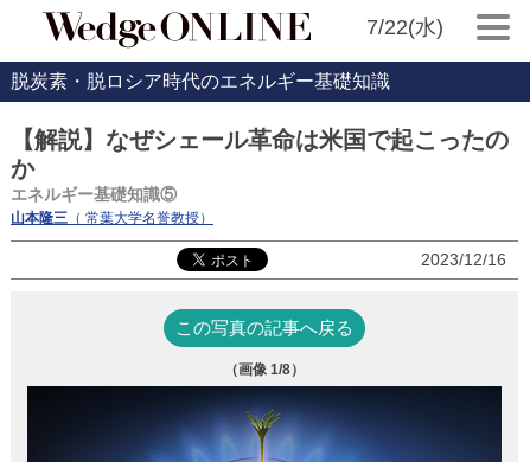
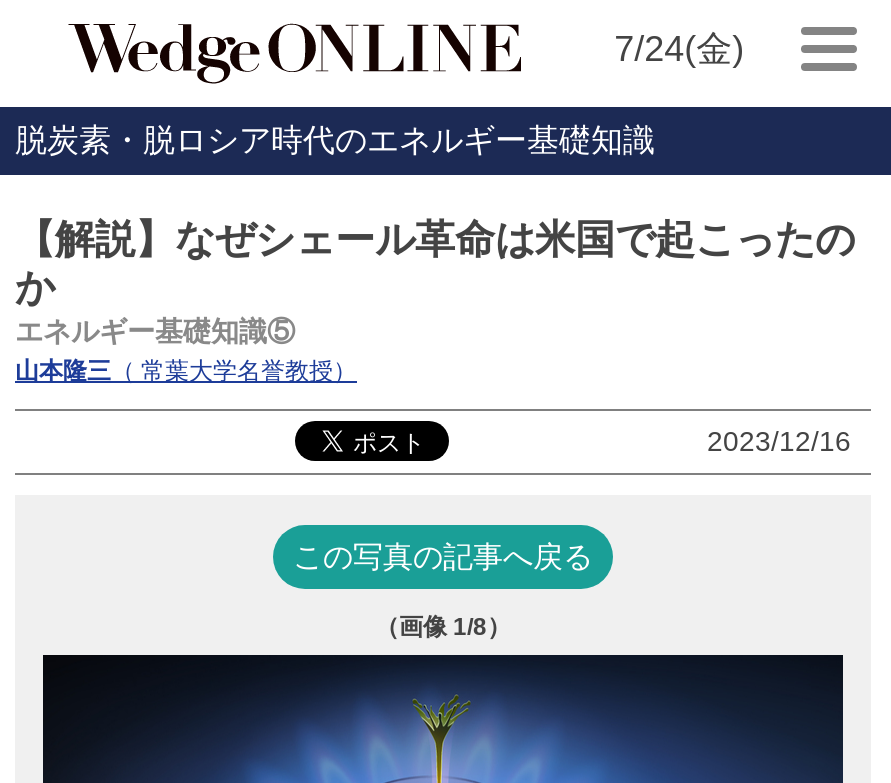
- 7/22(水)
+ 7/24(金)
